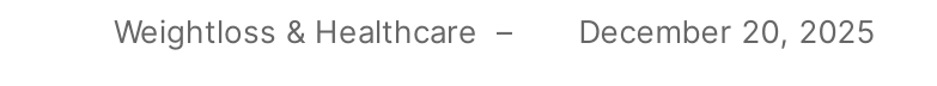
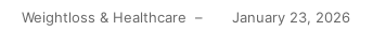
- Weightloss & Healthcare – December 20, 2025
+ Weightloss & Healthcare – January 23, 2026
